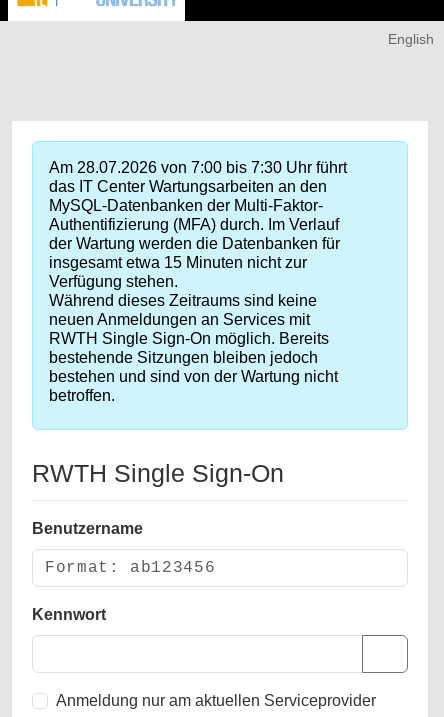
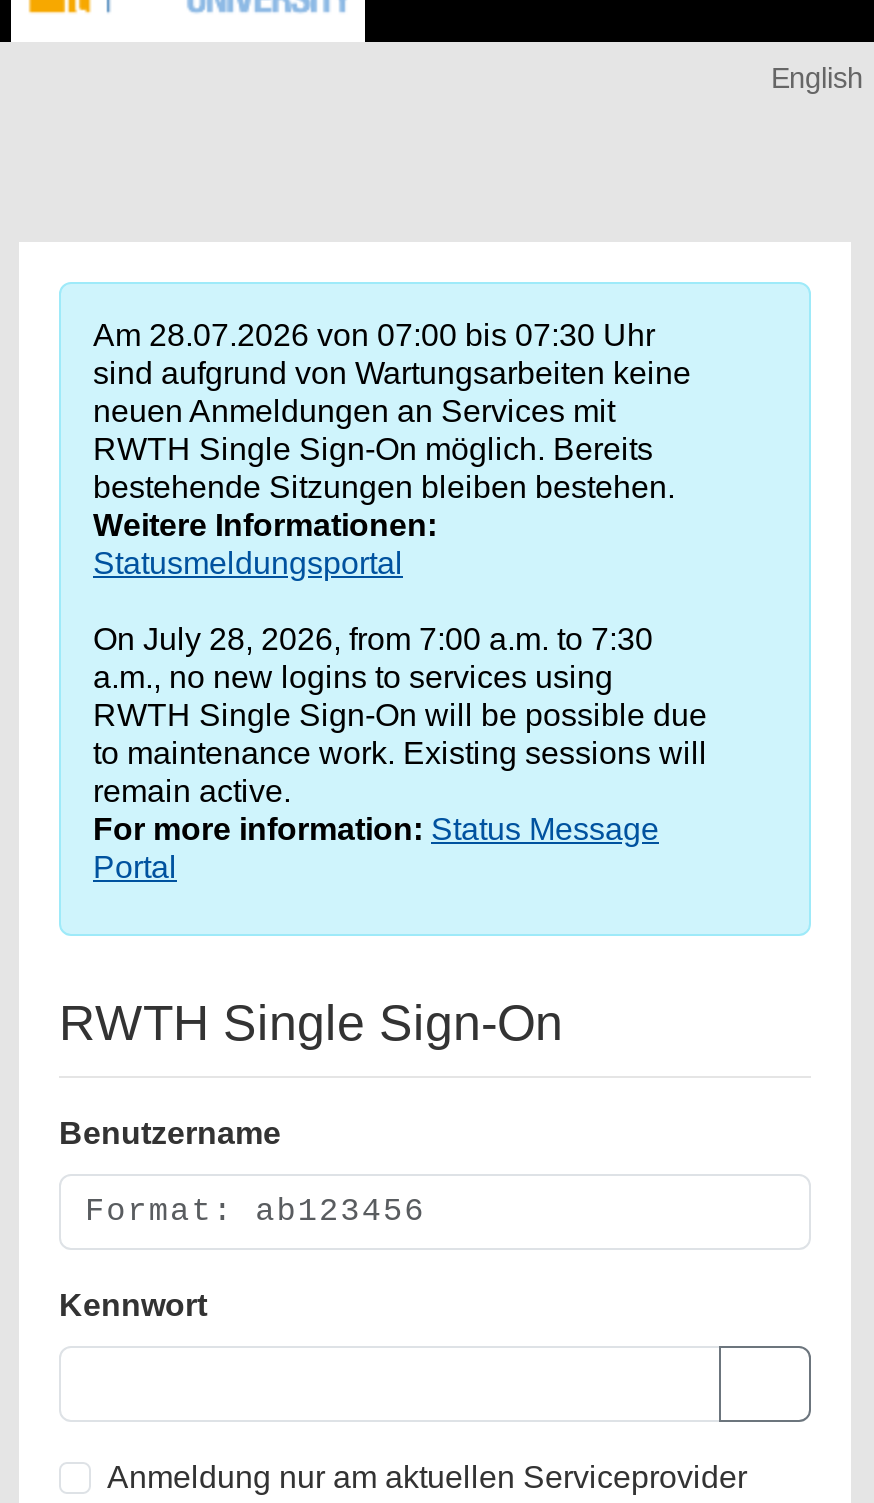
- Am 28.07.2026 von 7:00 bis 7:30 Uhr führt
- das IT Center Wartungsarbeiten an den
- MySQL-Datenbanken der Multi-Faktor-
- Authentifizierung (MFA) durch. Im Verlauf
- der Wartung werden die Datenbanken für
- insgesamt etwa 15 Minuten nicht zur
- Verfügung stehen.
- Während dieses Zeitraums sind keine
+ Am 28.07.2026 von 07:00 bis 07:30 Uhr
+ sind aufgrund von Wartungsarbeiten keine

moved up: neuen Anmeldungen an Services mit | RWTH Single Sign-On möglich. Bereits

- bestehende Sitzungen bleiben jedoch
- bestehen und sind von der Wartung nicht
- betroffen.
+ bestehende Sitzungen bleiben bestehen.
+ Weitere Informationen:
+ Statusmeldungsportal
+ On July 28, 2026, from 7:00 a.m. to 7:30
+ a.m., no new logins to services using
+ RWTH Single Sign-On will be possible due
+ to maintenance work. Existing sessions will
+ remain active.
+ For more information: Status Message
+ Portal
